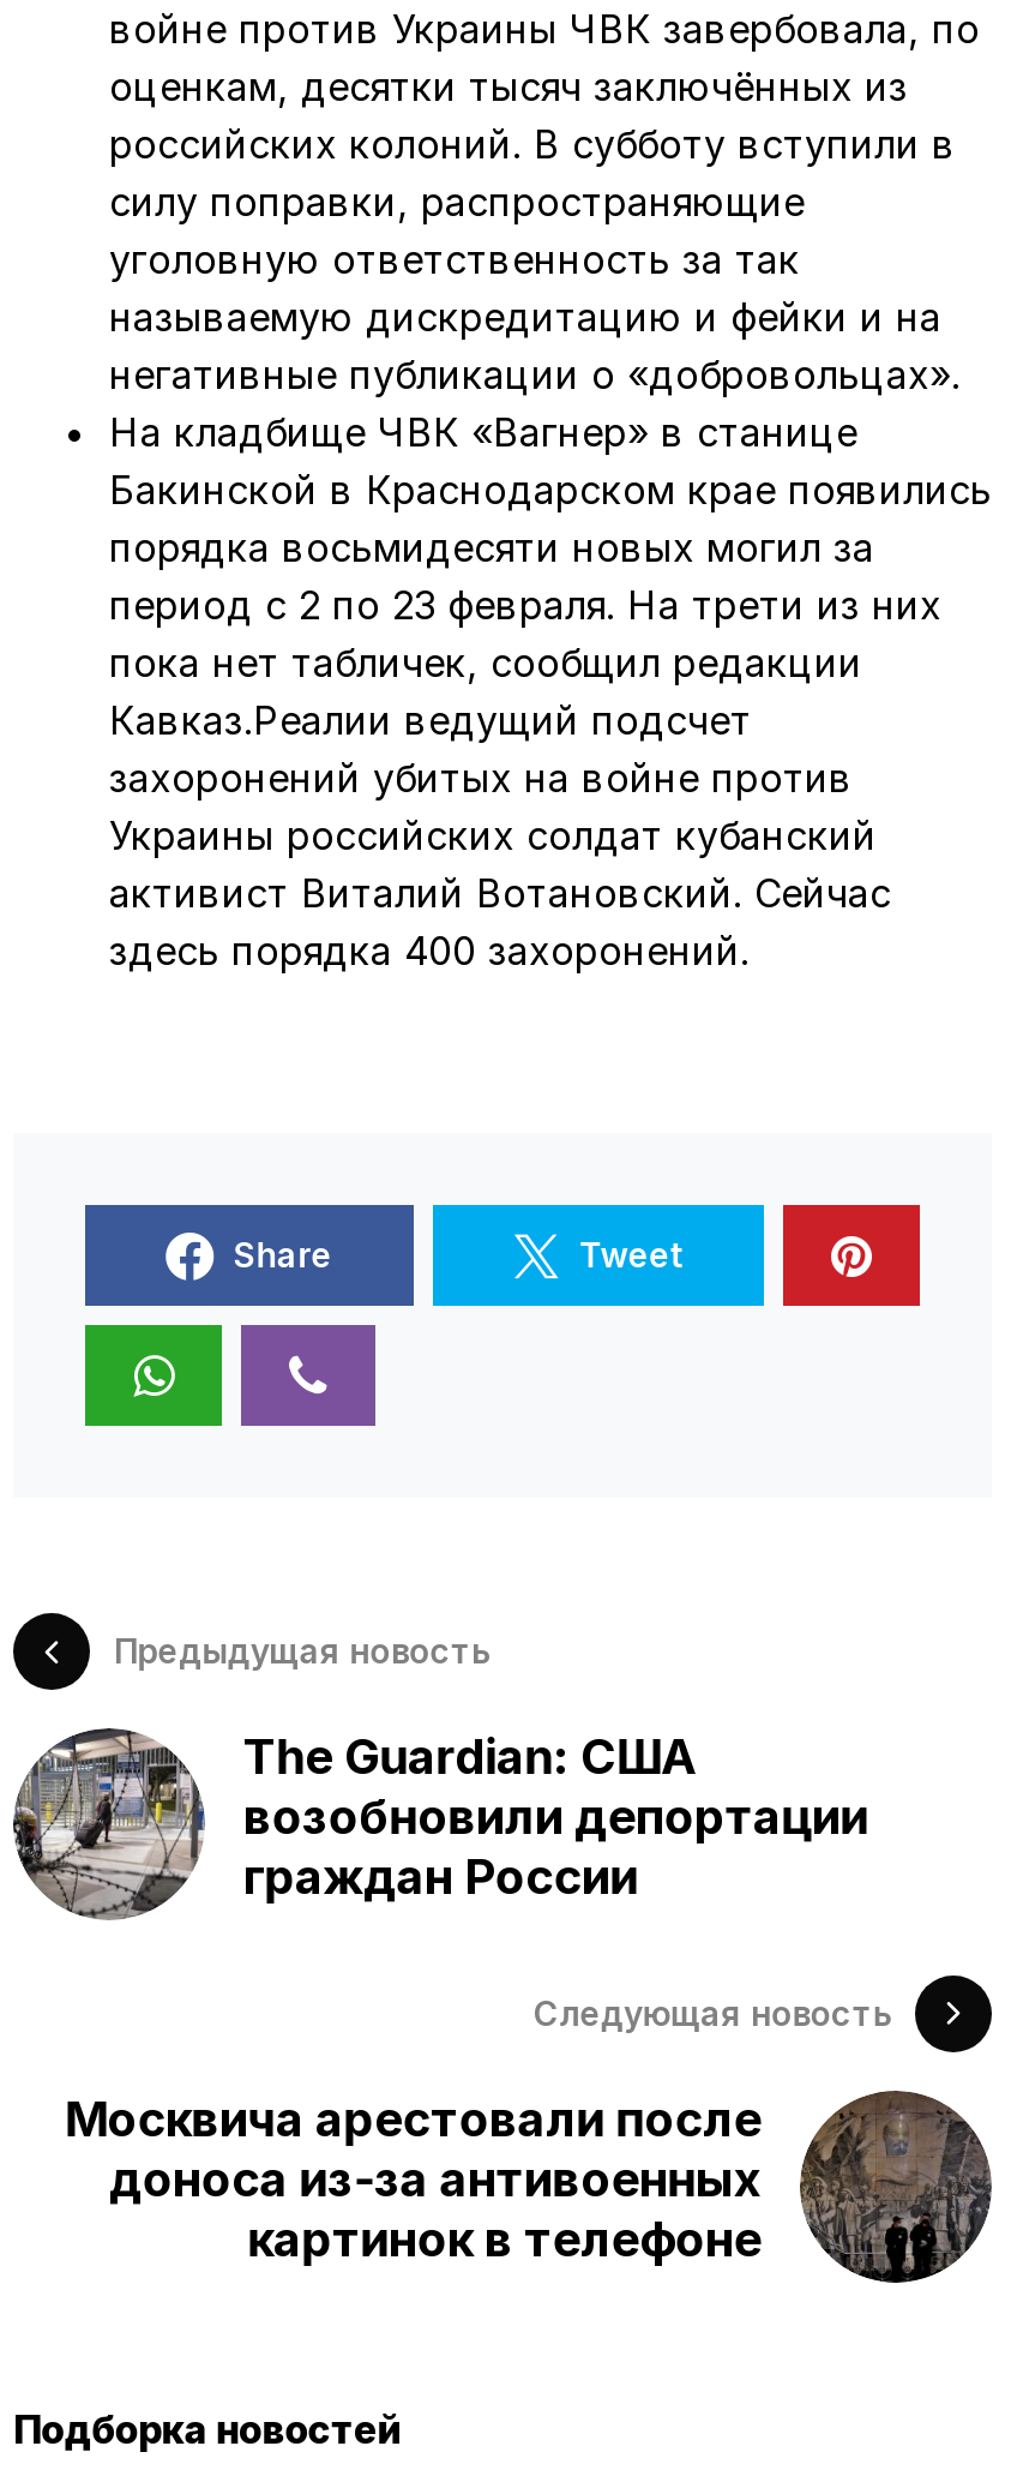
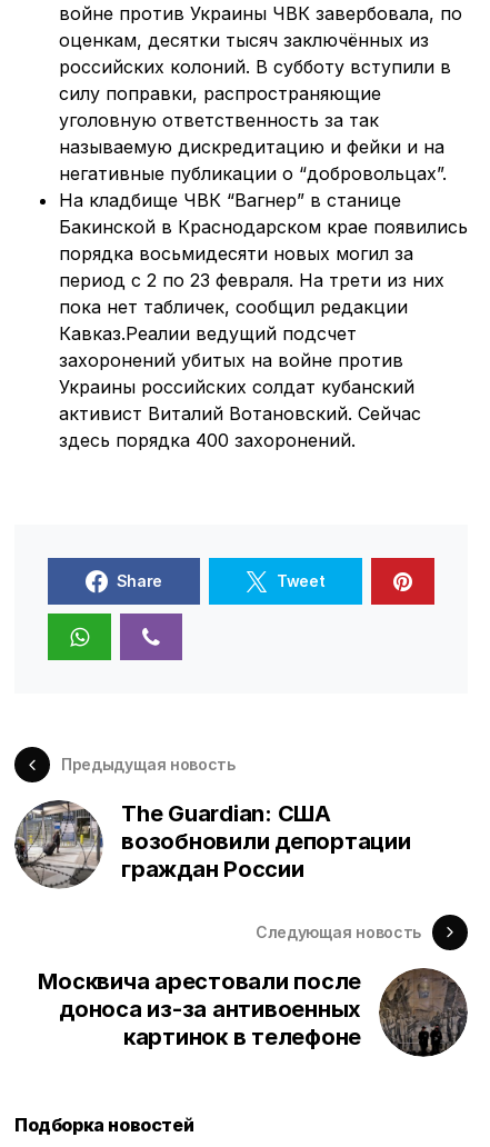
- негативные публикации о «добровольцах».
+ негативные публикации о “добровольцах”.

- На кладбище ЧВК «Вагнер» в станице
+ На кладбище ЧВК “Вагнер” в станице
